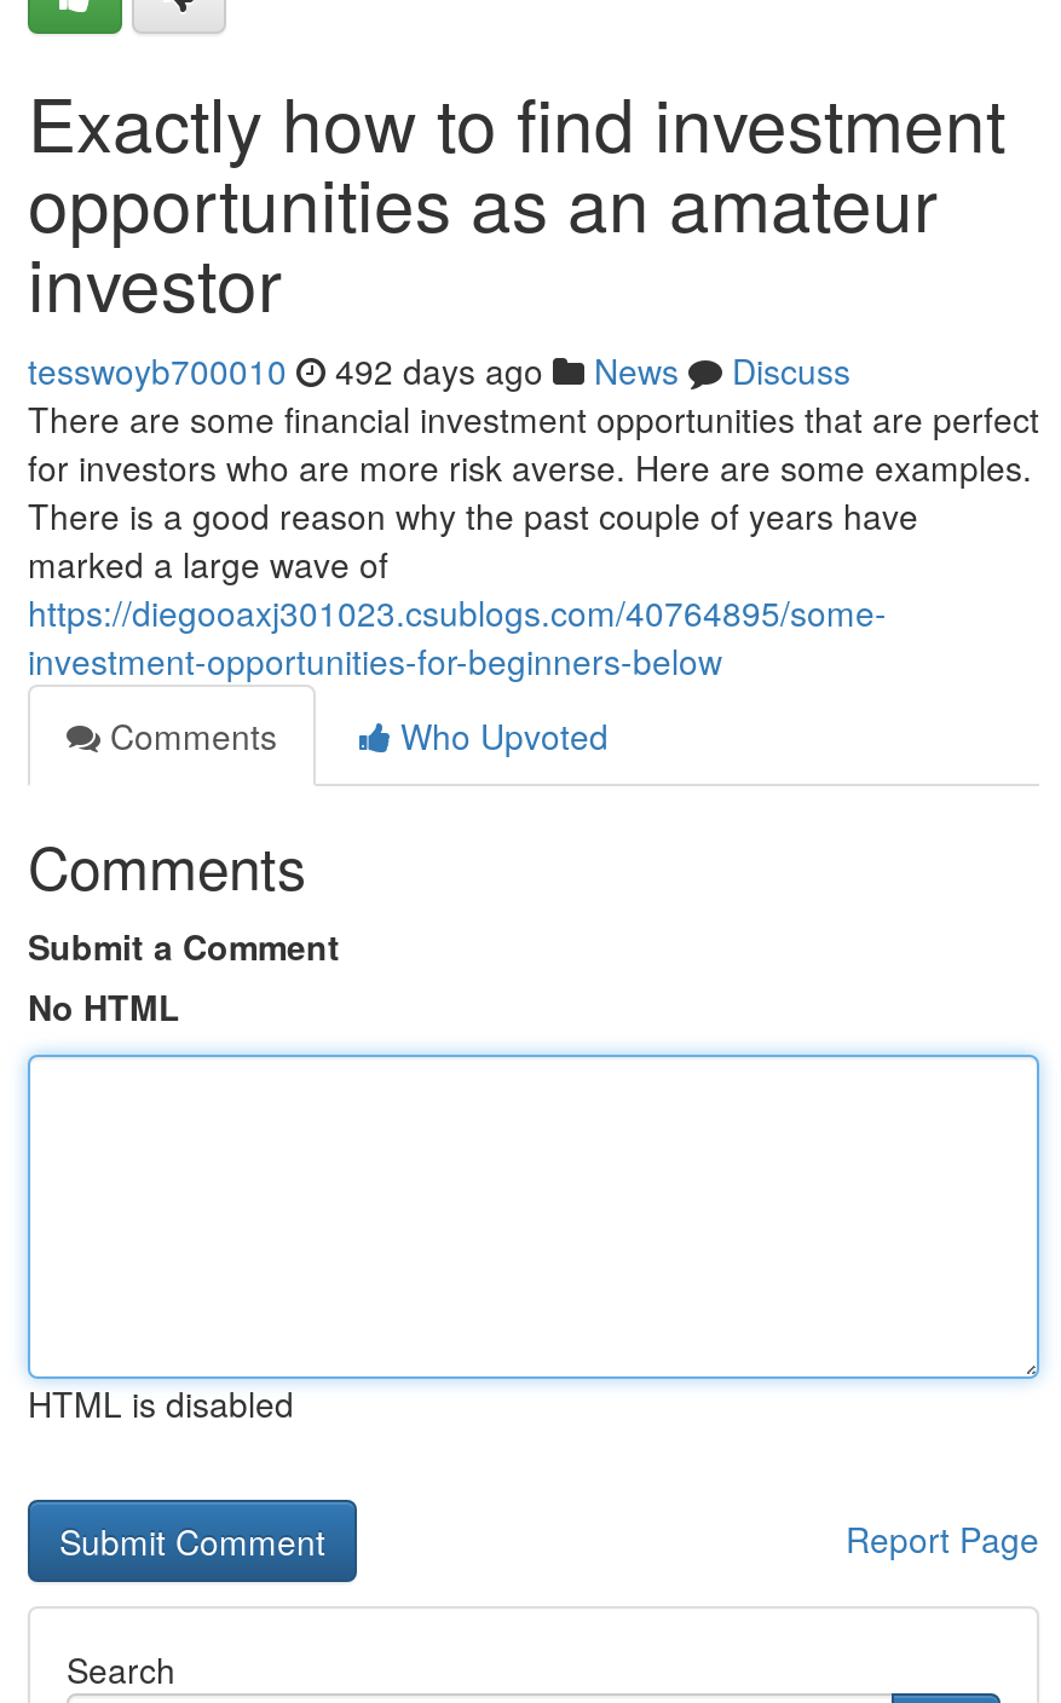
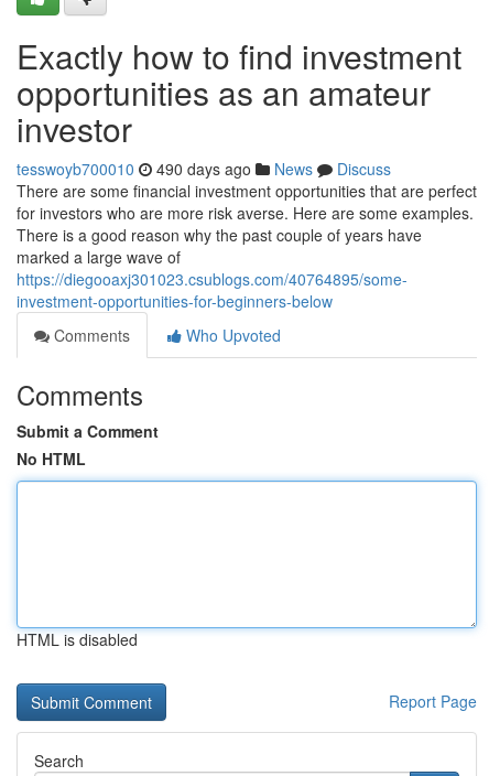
- tesswoyb700010 492 days ago News Discuss
+ tesswoyb700010 490 days ago News Discuss
